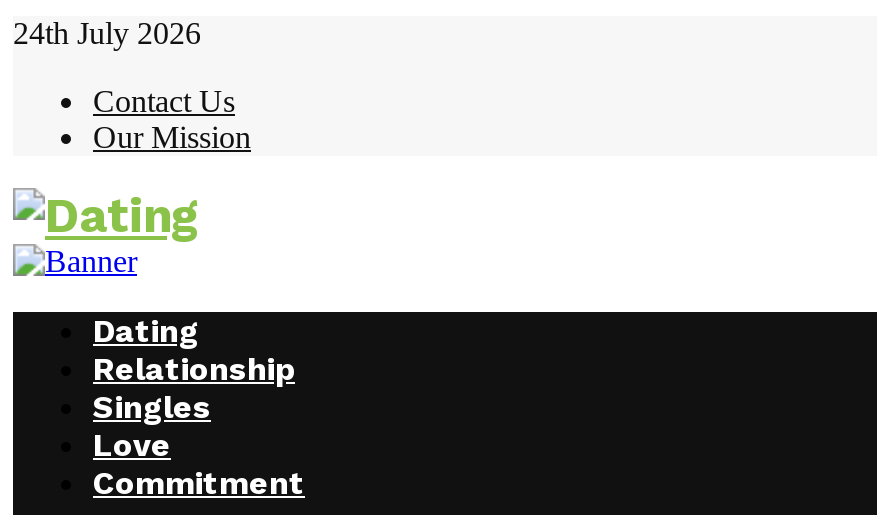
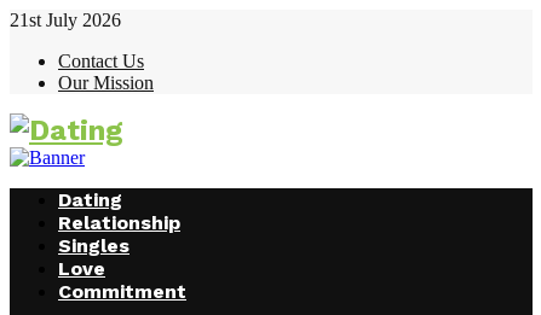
- 24th July 2026
+ 21st July 2026
